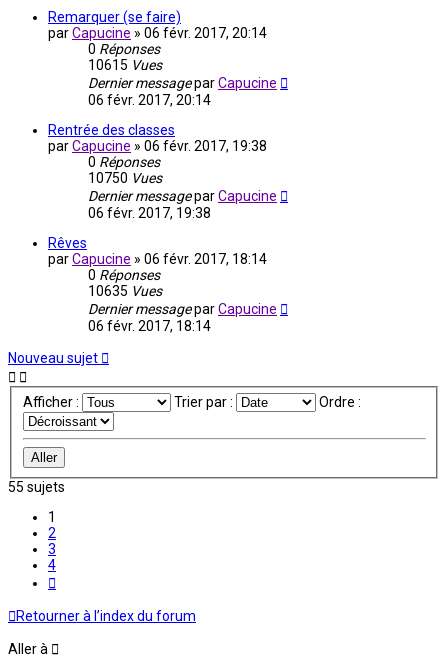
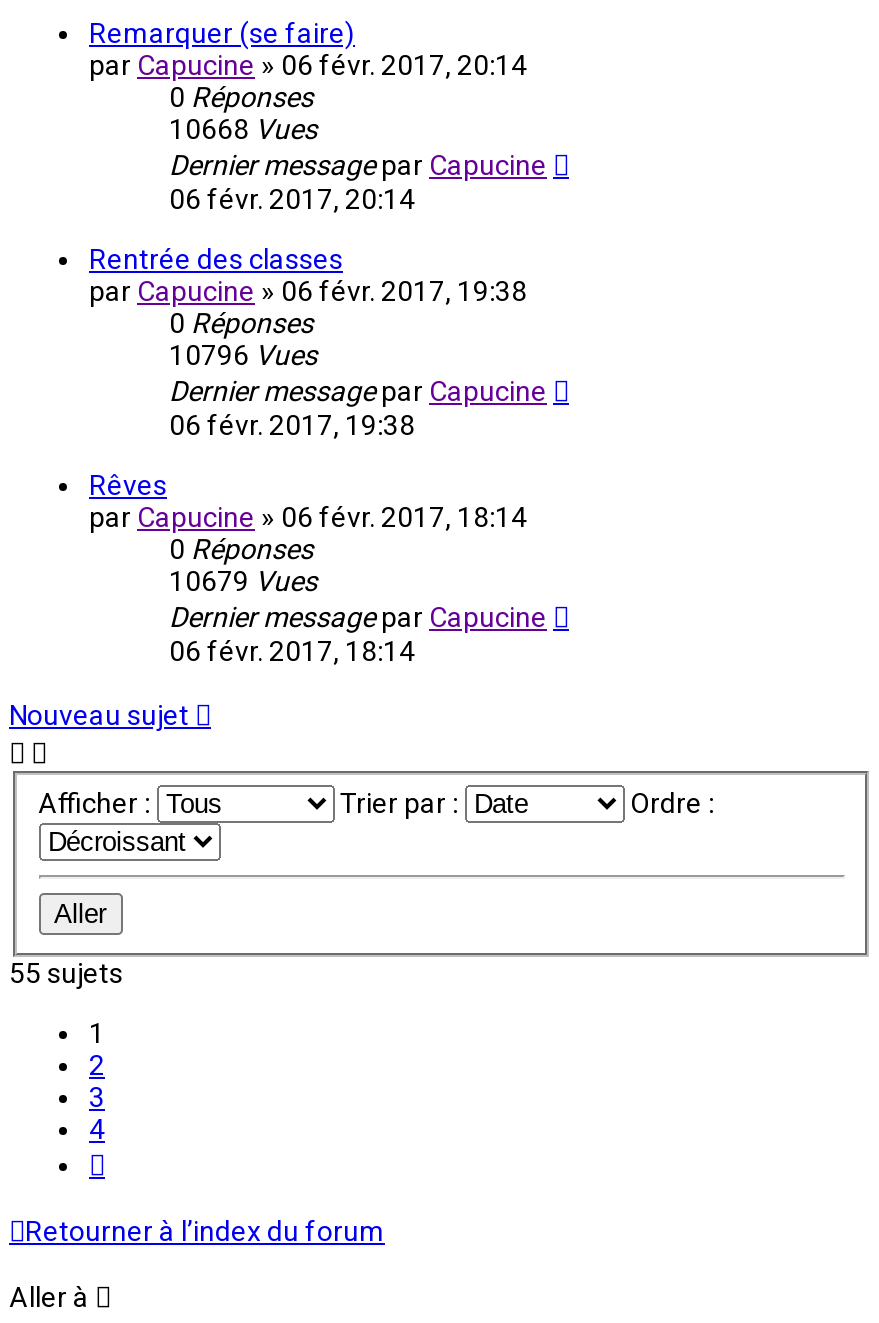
- 10615 Vues
+ 10668 Vues

- 10750 Vues
+ 10796 Vues

- 10635 Vues
+ 10679 Vues
